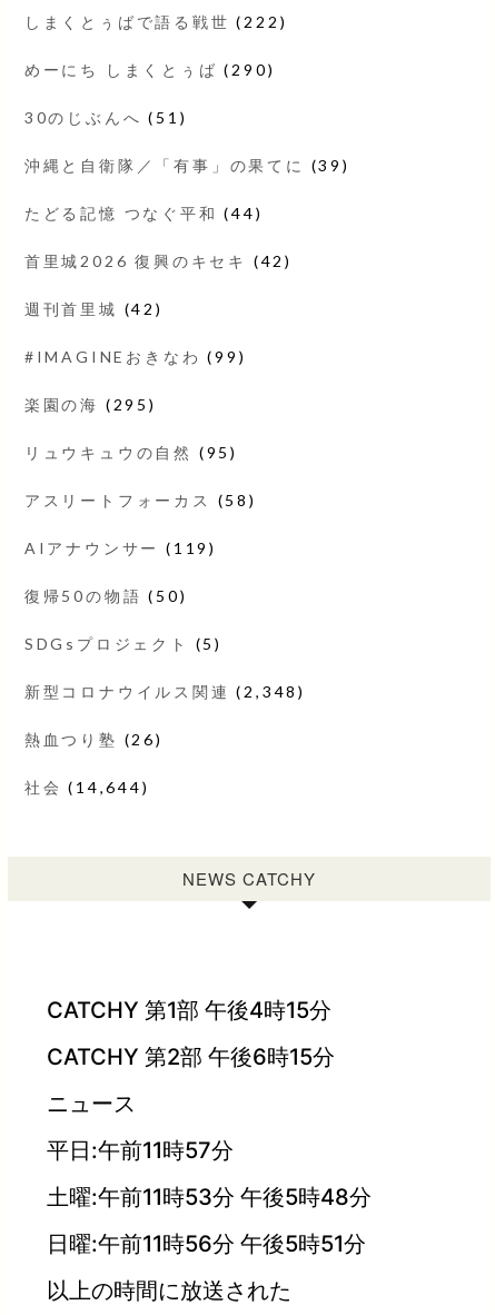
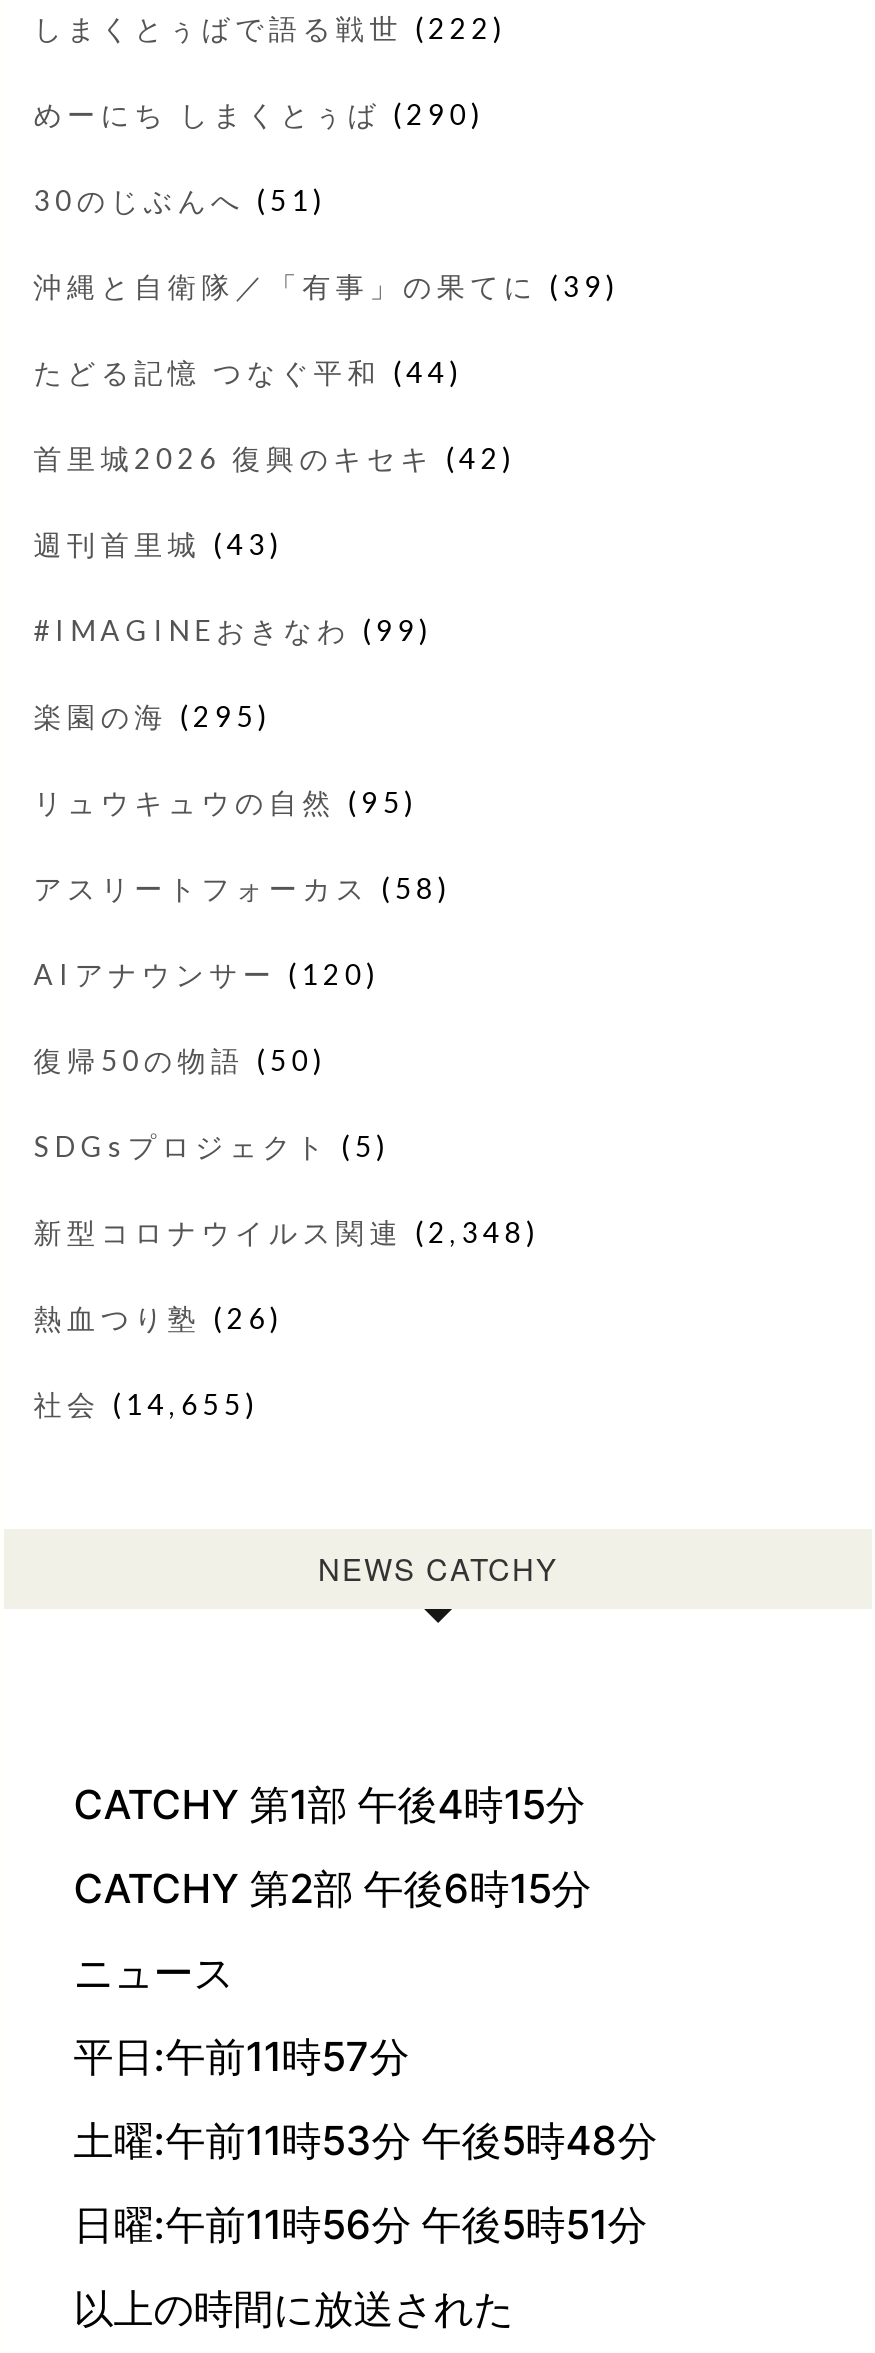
- 週刊首里城(42)
+ 週刊首里城(43)

- AIアナウンサー(119)
+ AIアナウンサー(120)

- 社会(14,644)
+ 社会(14,655)
